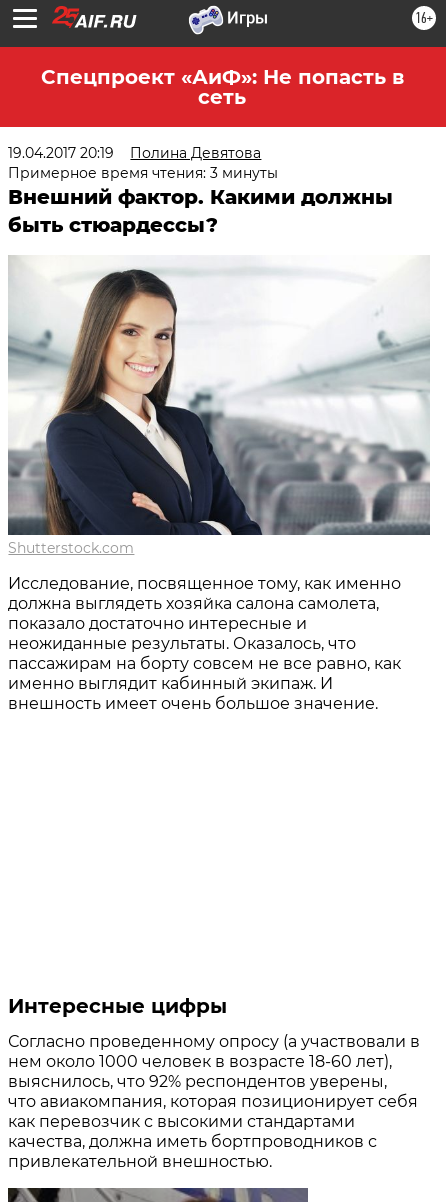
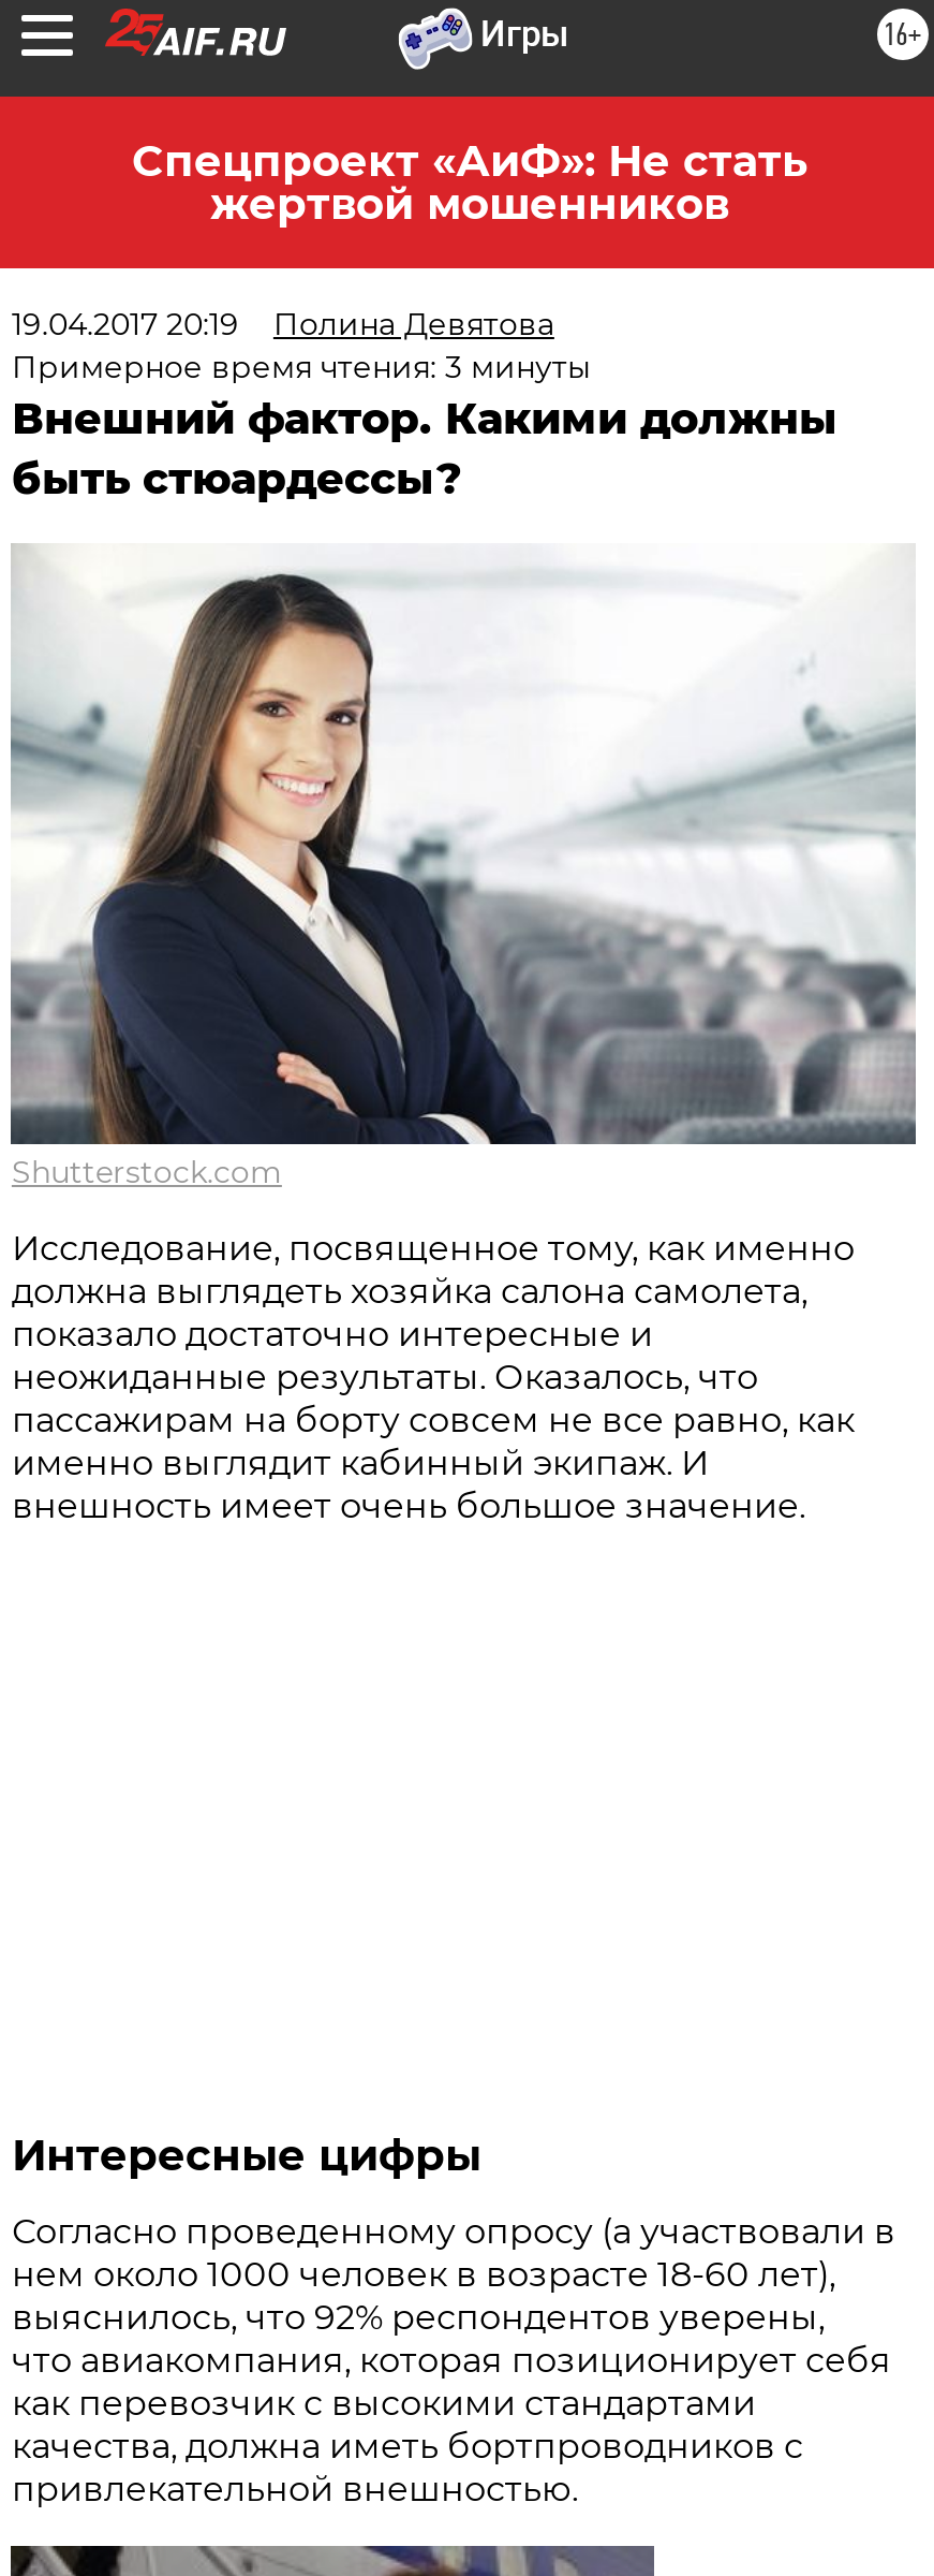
- Спецпроект «АиФ»: Не попасть в
- сеть
+ Спецпроект «АиФ»: Не стать
+ жертвой мошенников
